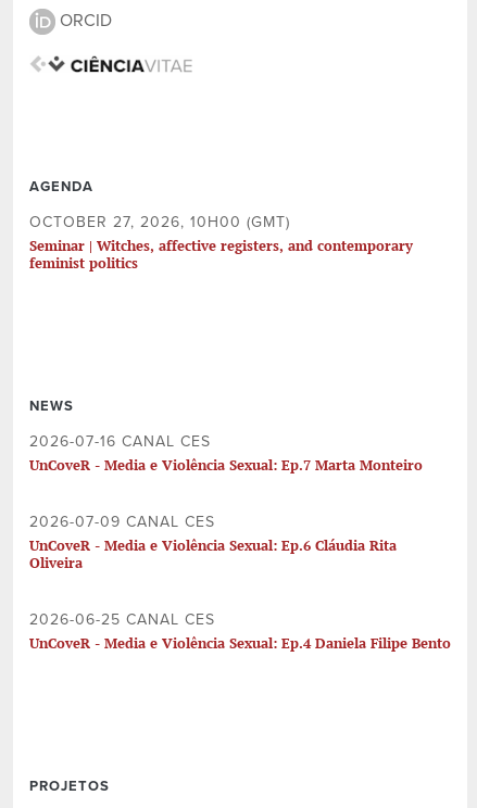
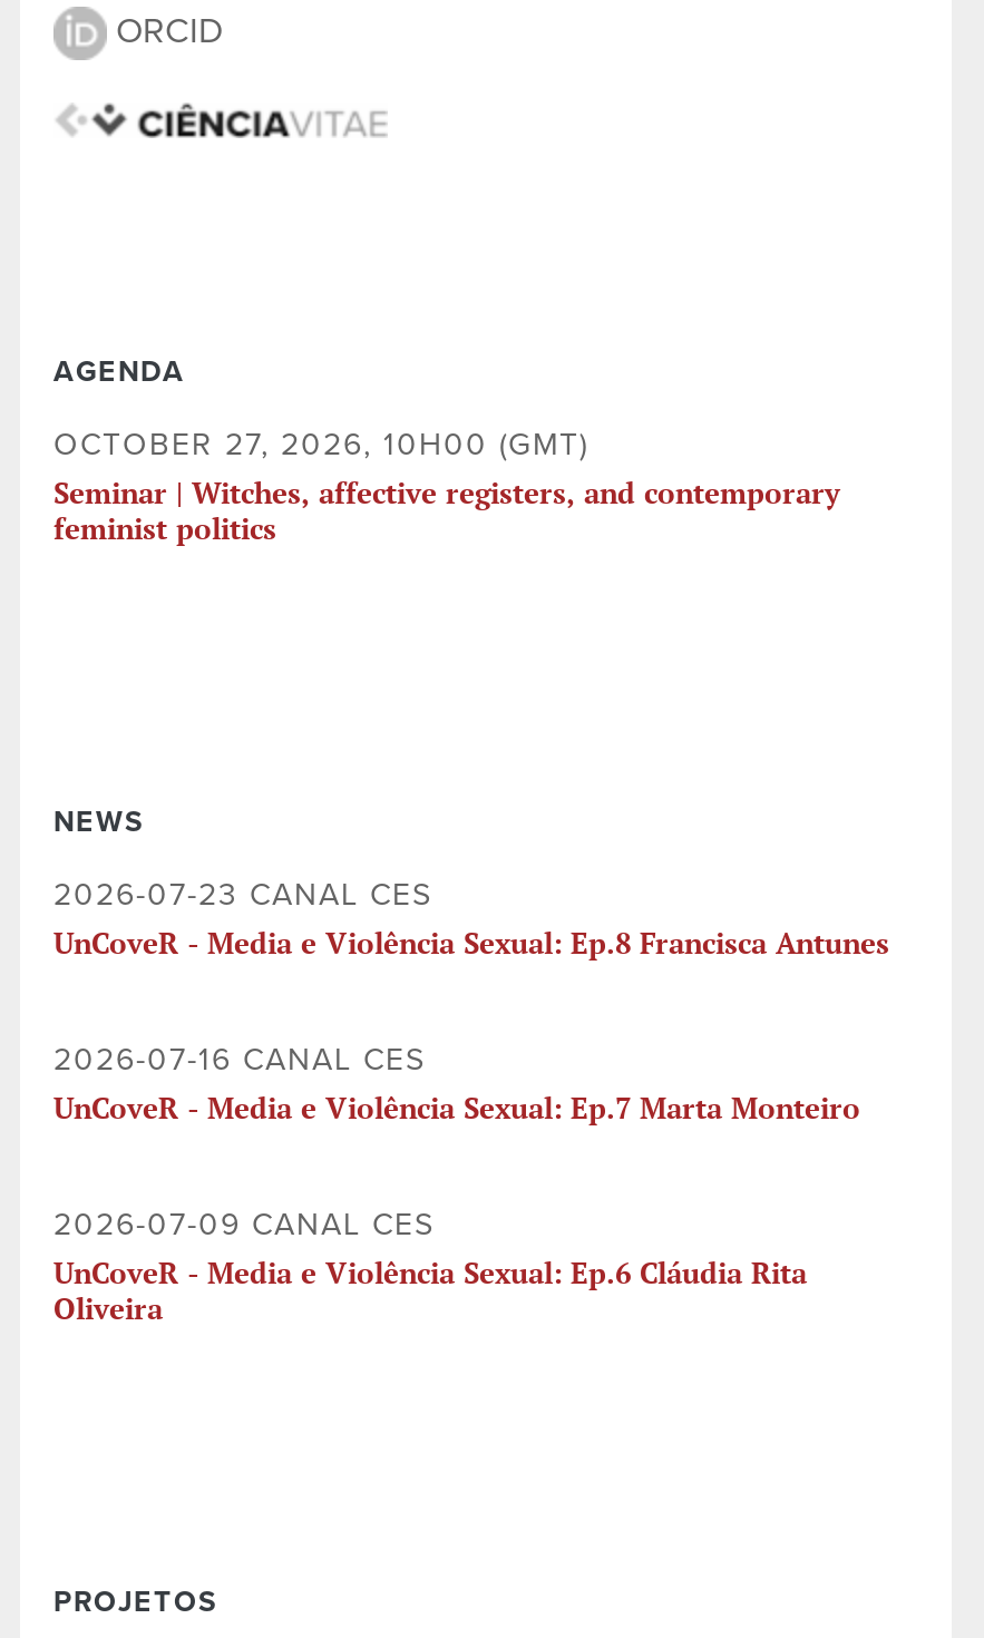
+ 2026-07-23 CANAL CES
+ UnCoveR - Media e Violência Sexual: Ep.8 Francisca Antunes

moved down: 2026-07-16 CANAL CES | UnCoveR - Media e Violência Sexual: Ep.7 Marta Monteiro | 2026-07-09 CANAL CES | UnCoveR - Media e Violência Sexual: Ep.6 Cláudia Rita | Oliveira

- 2026-06-25 CANAL CES
- UnCoveR - Media e Violência Sexual: Ep.4 Daniela Filipe Bento
